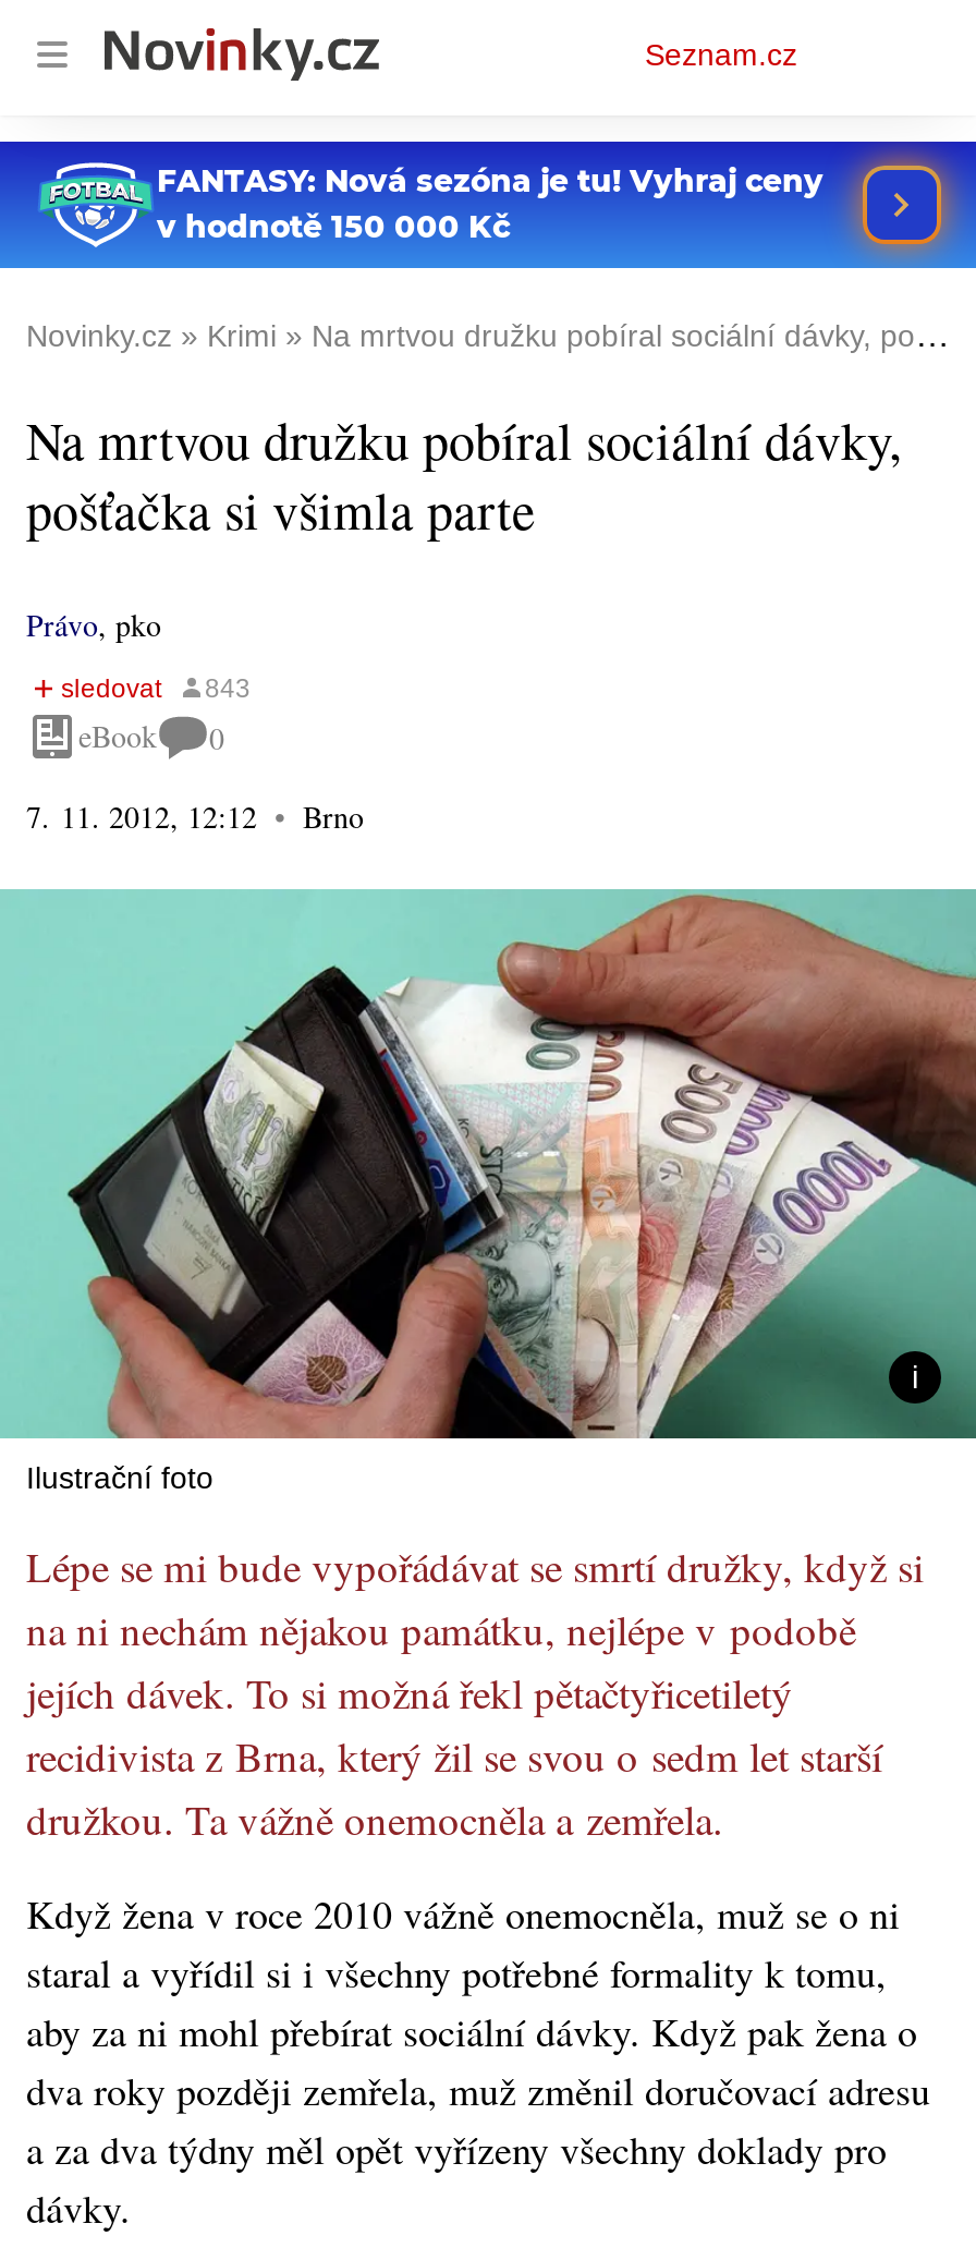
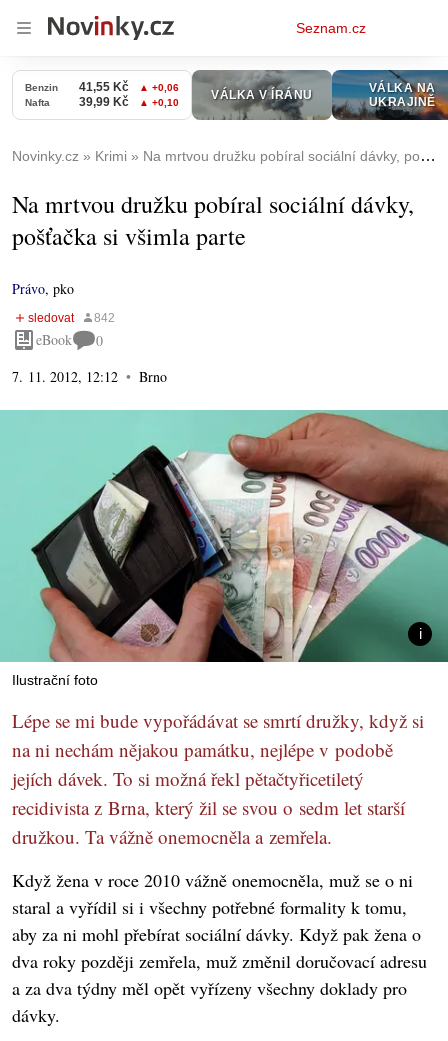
- [image]
+ [image]
